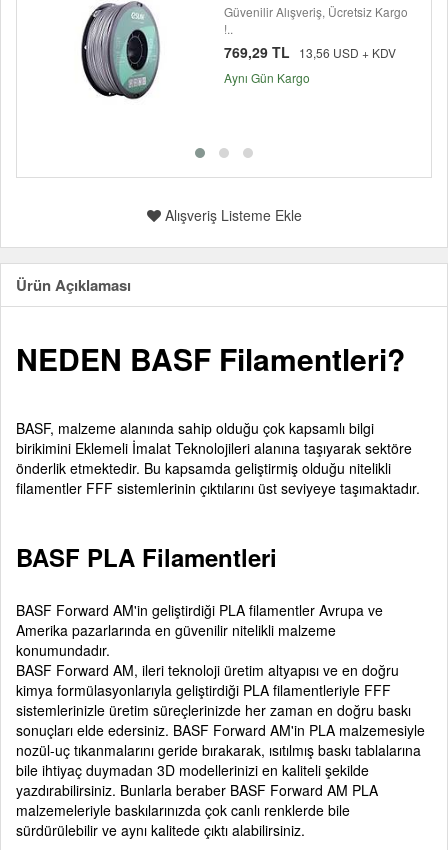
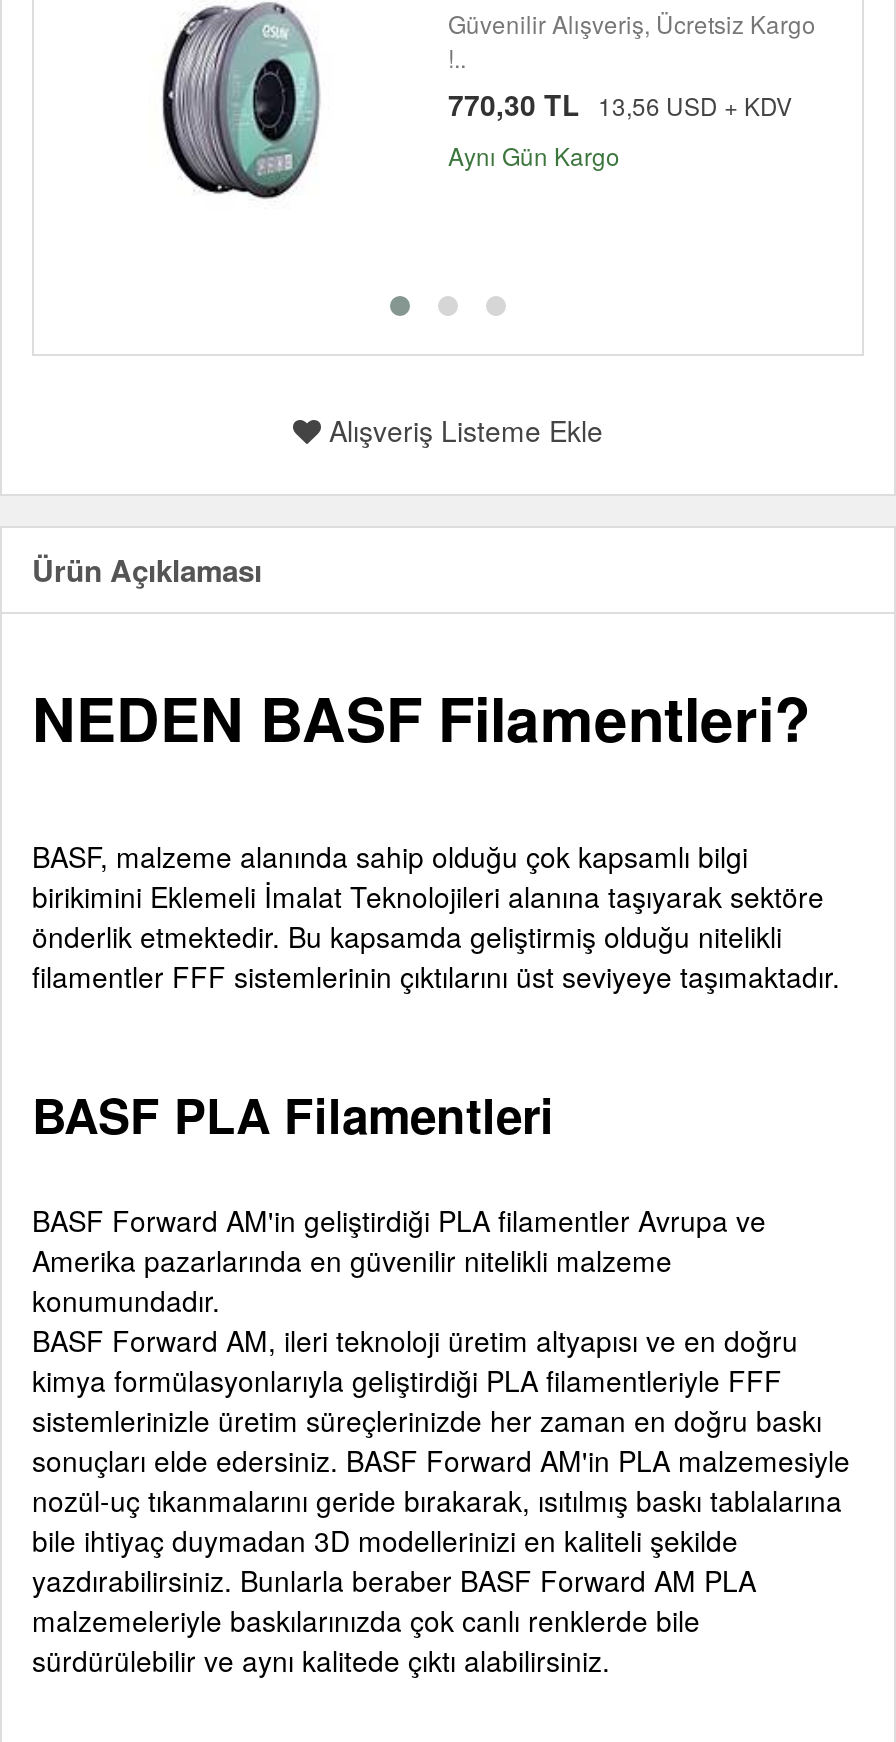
- 769,29 TL 13,56 USD + KDV
+ 770,30 TL 13,56 USD + KDV
